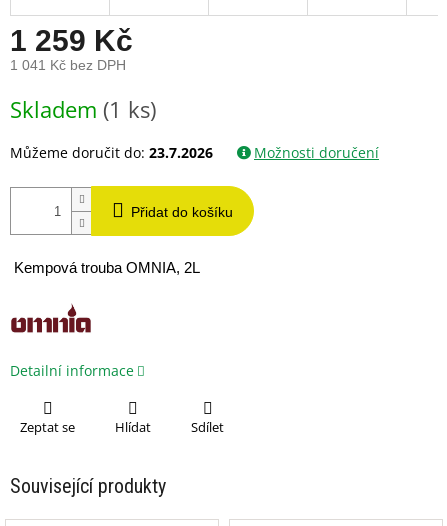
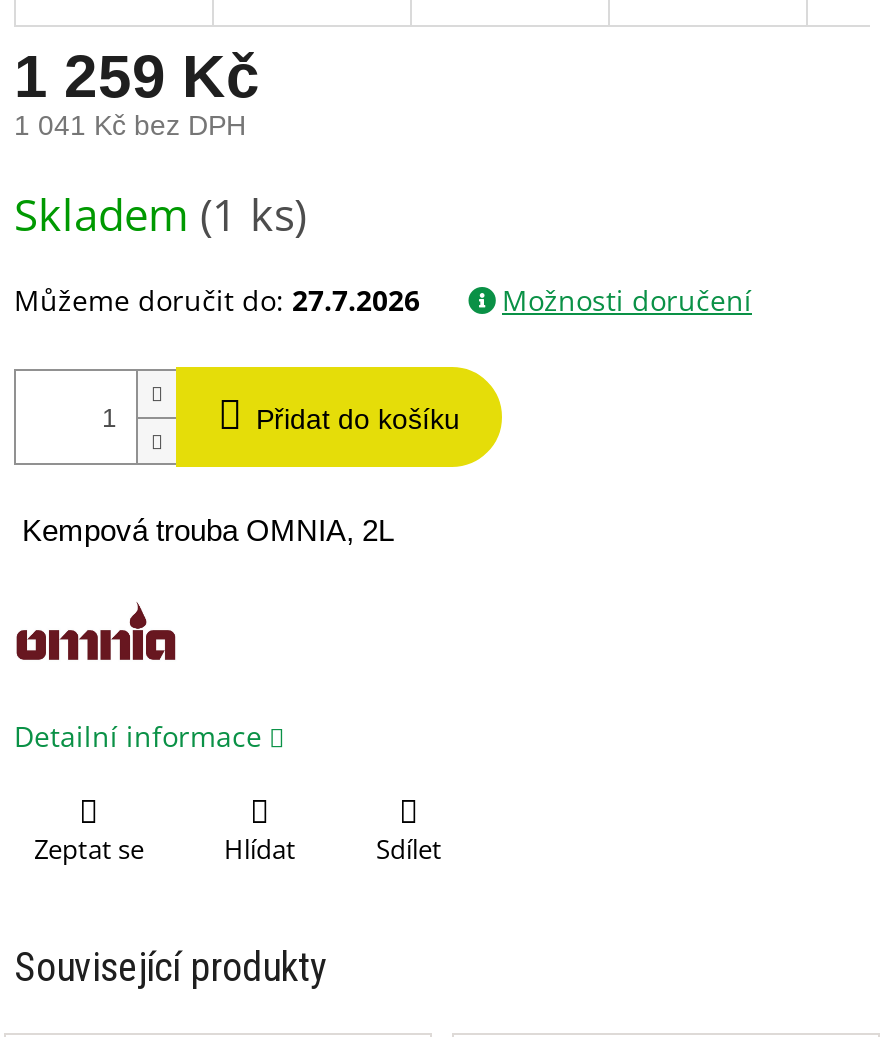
- Můžeme doručit do: 23.7.2026
+ Můžeme doručit do: 27.7.2026
